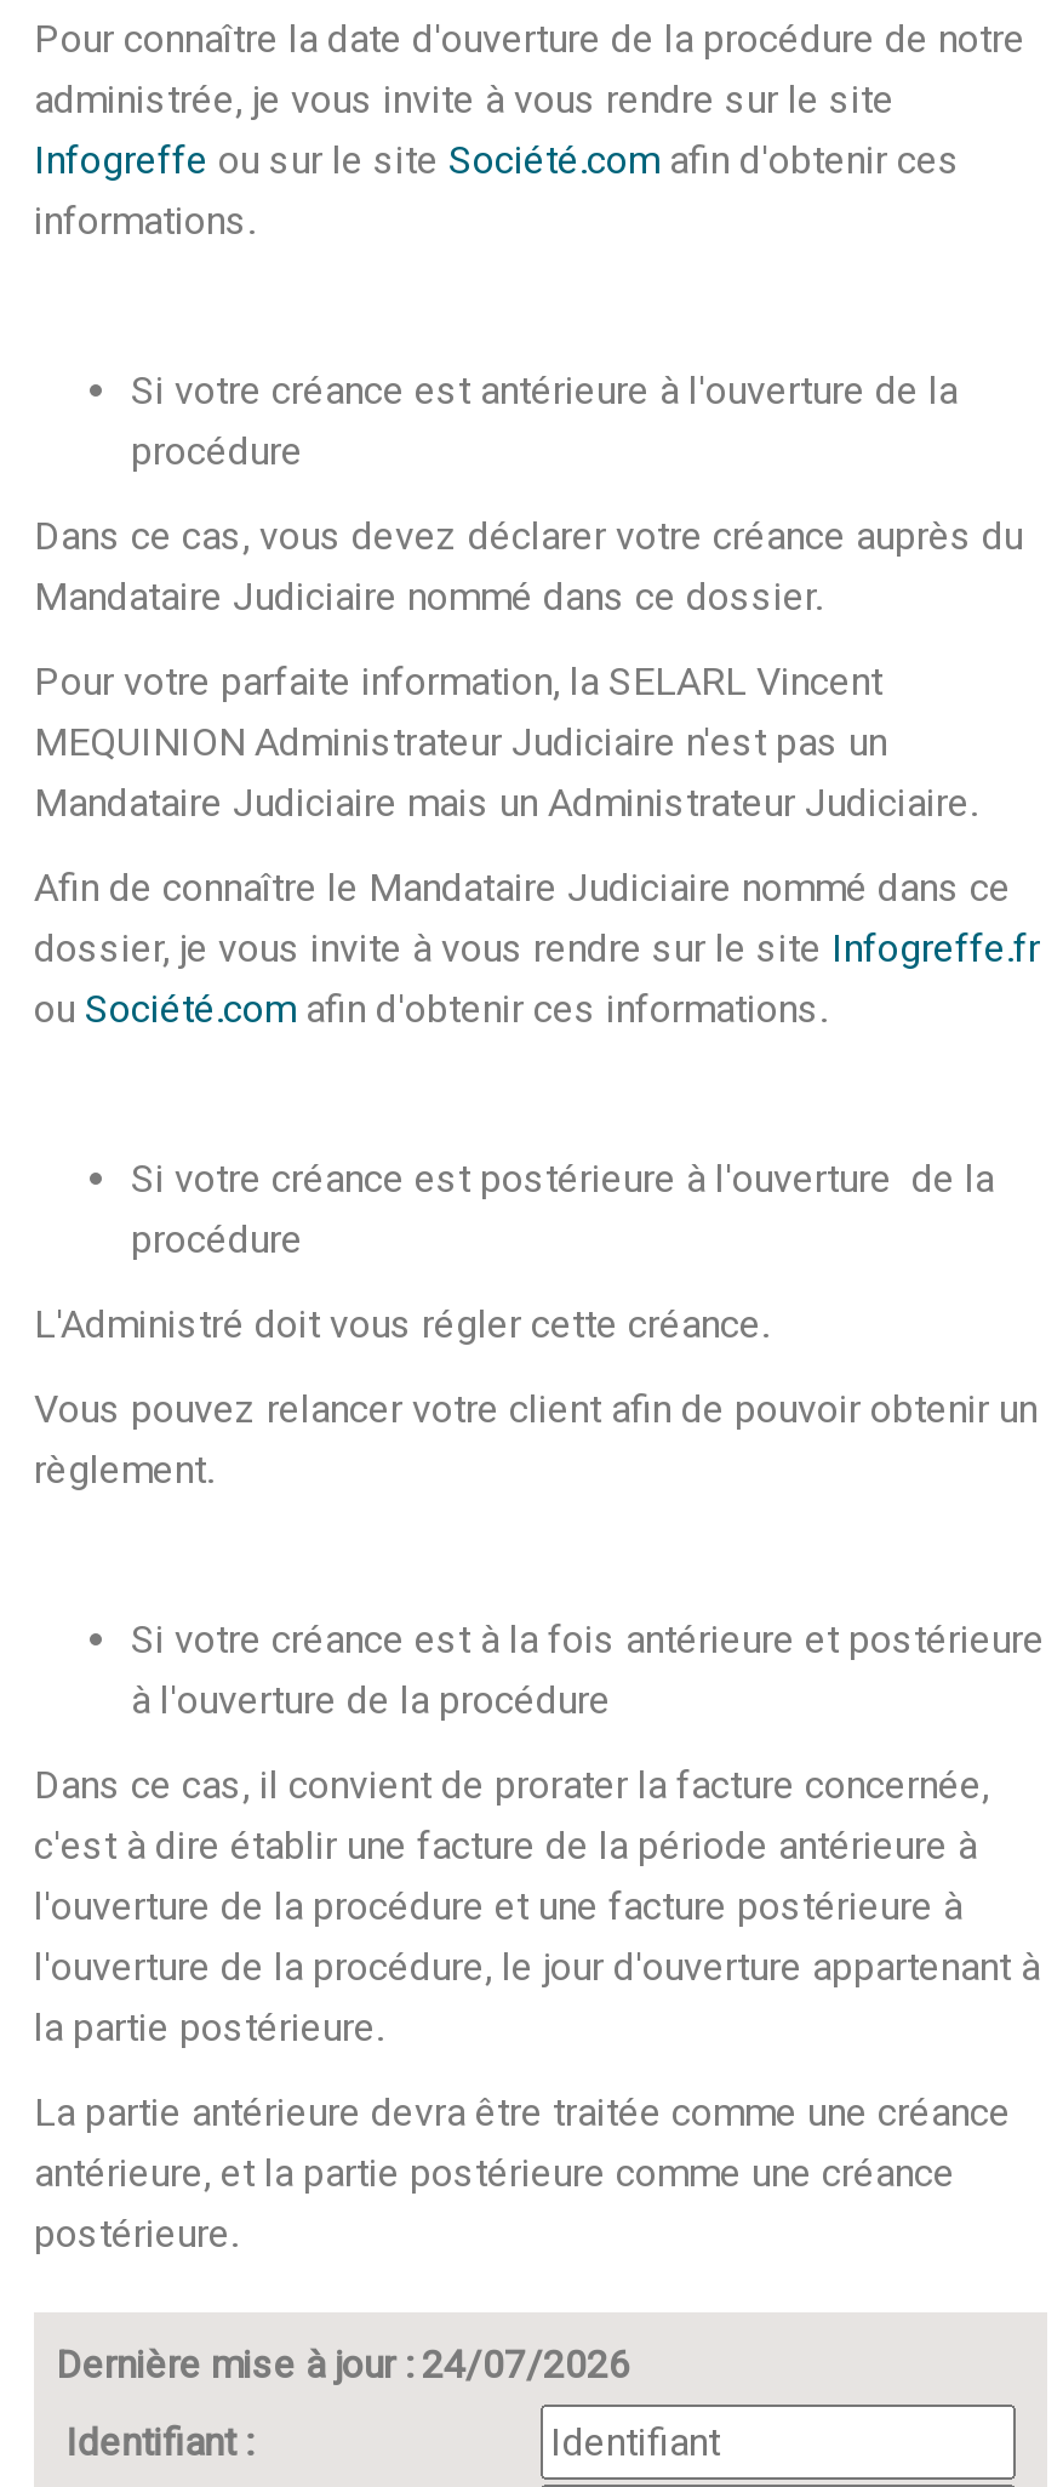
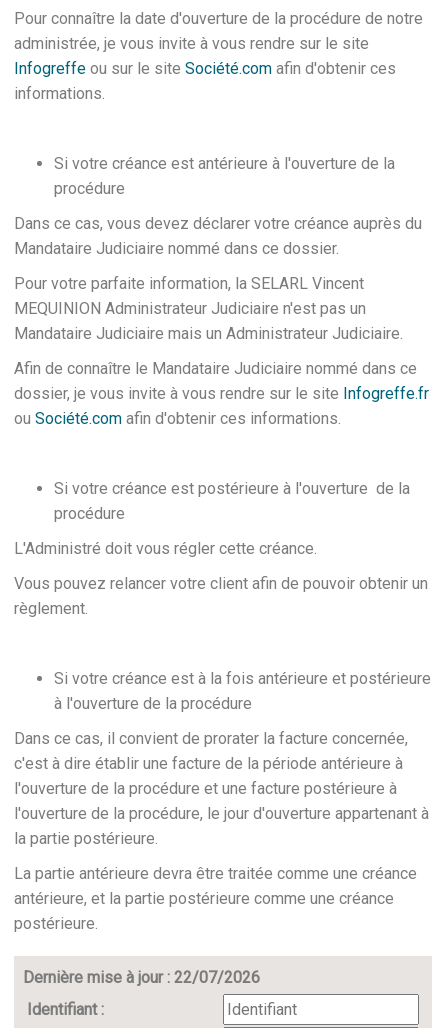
- Dernière mise à jour : 24/07/2026
+ Dernière mise à jour : 22/07/2026
